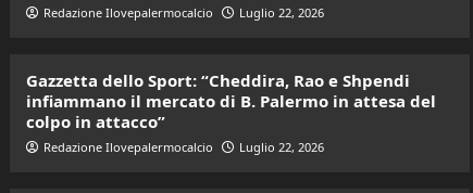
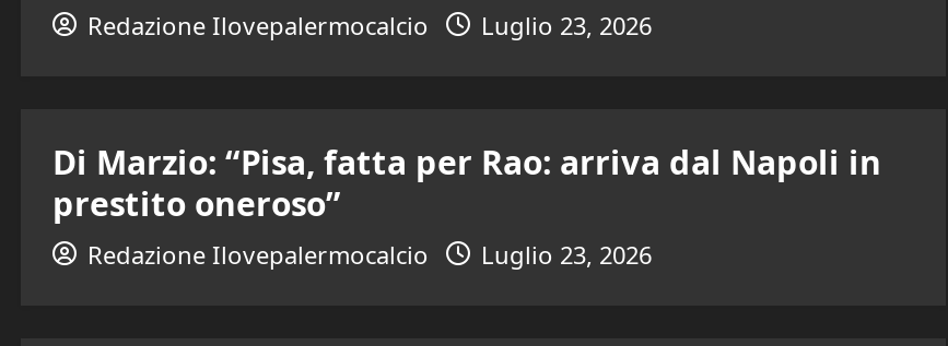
- Redazione Ilovepalermocalcio Luglio 22, 2026
+ Redazione Ilovepalermocalcio Luglio 23, 2026

- Gazzetta dello Sport: “Cheddira, Rao e Shpendi
- infiammano il mercato di B. Palermo in attesa del
- colpo in attacco”
+ Di Marzio: “Pisa, fatta per Rao: arriva dal Napoli in
+ prestito oneroso”

- Redazione Ilovepalermocalcio Luglio 22, 2026
+ Redazione Ilovepalermocalcio Luglio 23, 2026
